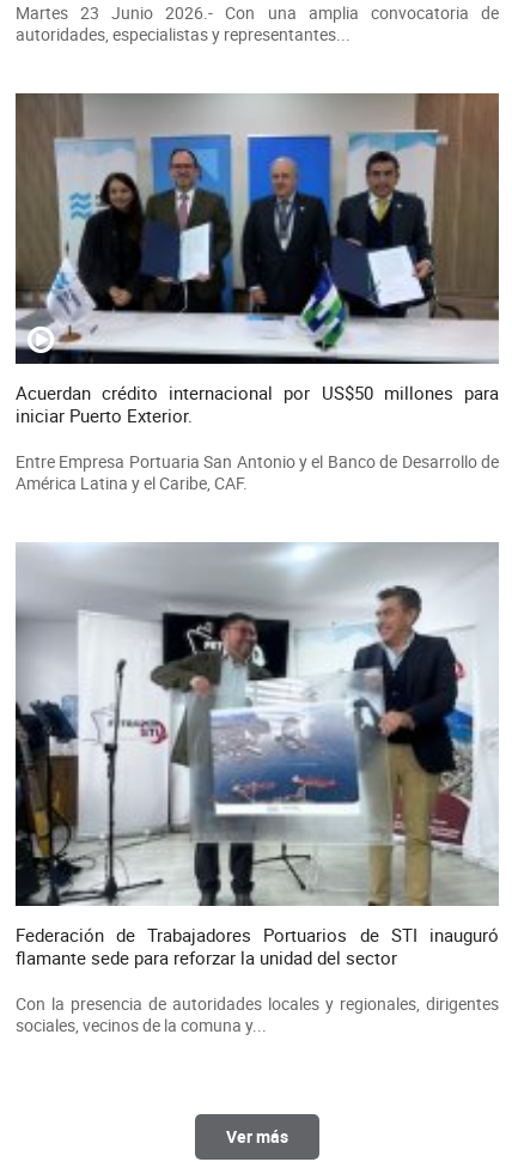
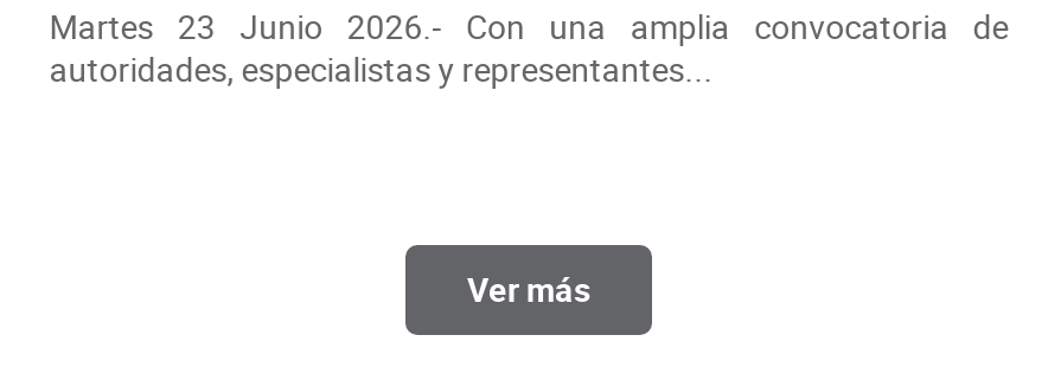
- [image]
- Acuerdan crédito internacional por US$50 millones para
- iniciar Puerto Exterior.
- Entre Empresa Portuaria San Antonio y el Banco de Desarrollo de
- América Latina y el Caribe, CAF.

- [image]
- Federación de Trabajadores Portuarios de STI inauguró
- flamante sede para reforzar la unidad del sector
- Con la presencia de autoridades locales y regionales, dirigentes
- sociales, vecinos de la comuna y...
